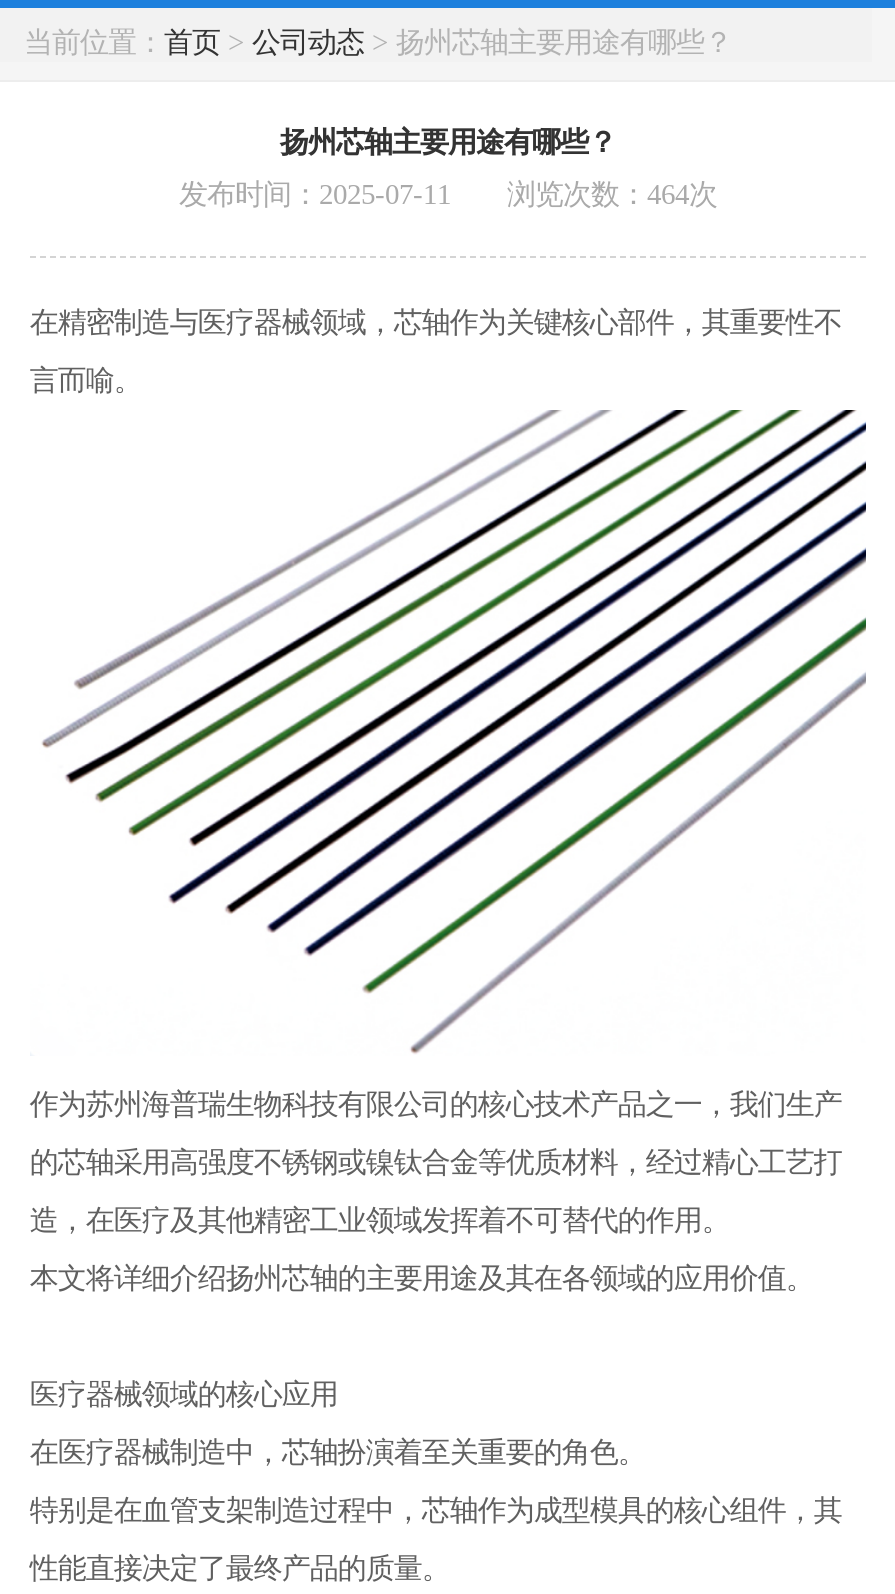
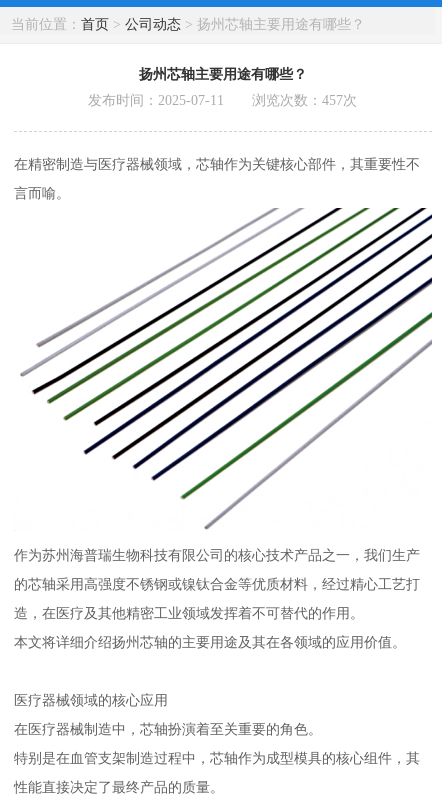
- 发布时间：2025-07-11 浏览次数：464次
+ 发布时间：2025-07-11 浏览次数：457次
